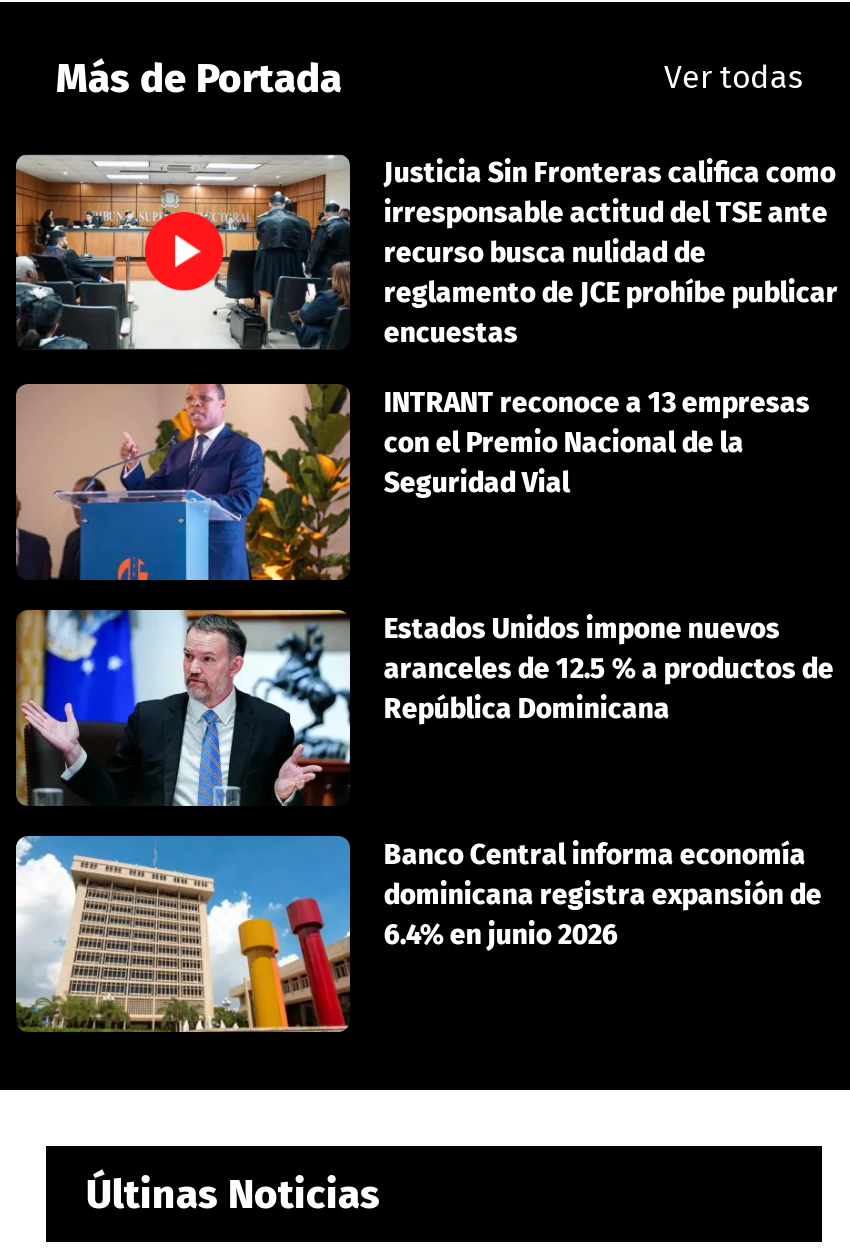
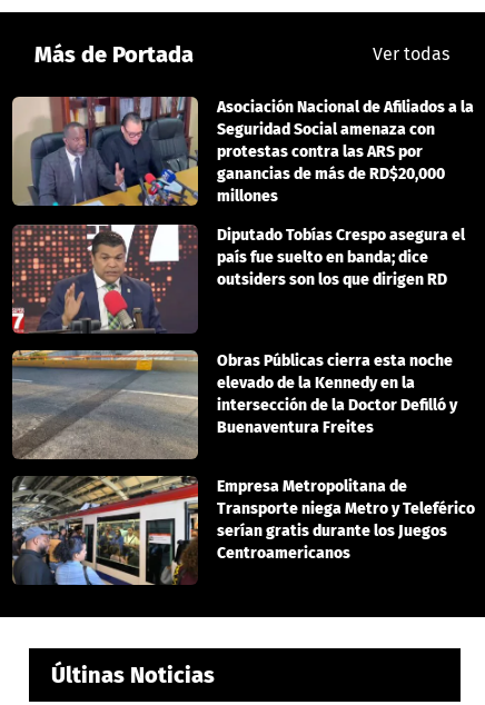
- [image]
- Justicia Sin Fronteras califica como
- irresponsable actitud del TSE ante
- recurso busca nulidad de
- reglamento de JCE prohíbe publicar
- encuestas
+ [image]
+ Asociación Nacional de Afiliados a la
+ Seguridad Social amenaza con
+ protestas contra las ARS por
+ ganancias de más de RD$20,000
+ millones

- [image]
- INTRANT reconoce a 13 empresas
- con el Premio Nacional de la
- Seguridad Vial
+ [image]
+ Diputado Tobías Crespo asegura el
+ país fue suelto en banda; dice
+ outsiders son los que dirigen RD

- [image]
- Estados Unidos impone nuevos
- aranceles de 12.5 % a productos de
- República Dominicana
+ [image]
+ Obras Públicas cierra esta noche
+ elevado de la Kennedy en la
+ intersección de la Doctor Defilló y
+ Buenaventura Freites

- [image]
- Banco Central informa economía
- dominicana registra expansión de
- 6.4% en junio 2026
+ [image]
+ Empresa Metropolitana de
+ Transporte niega Metro y Teleférico
+ serían gratis durante los Juegos
+ Centroamericanos
